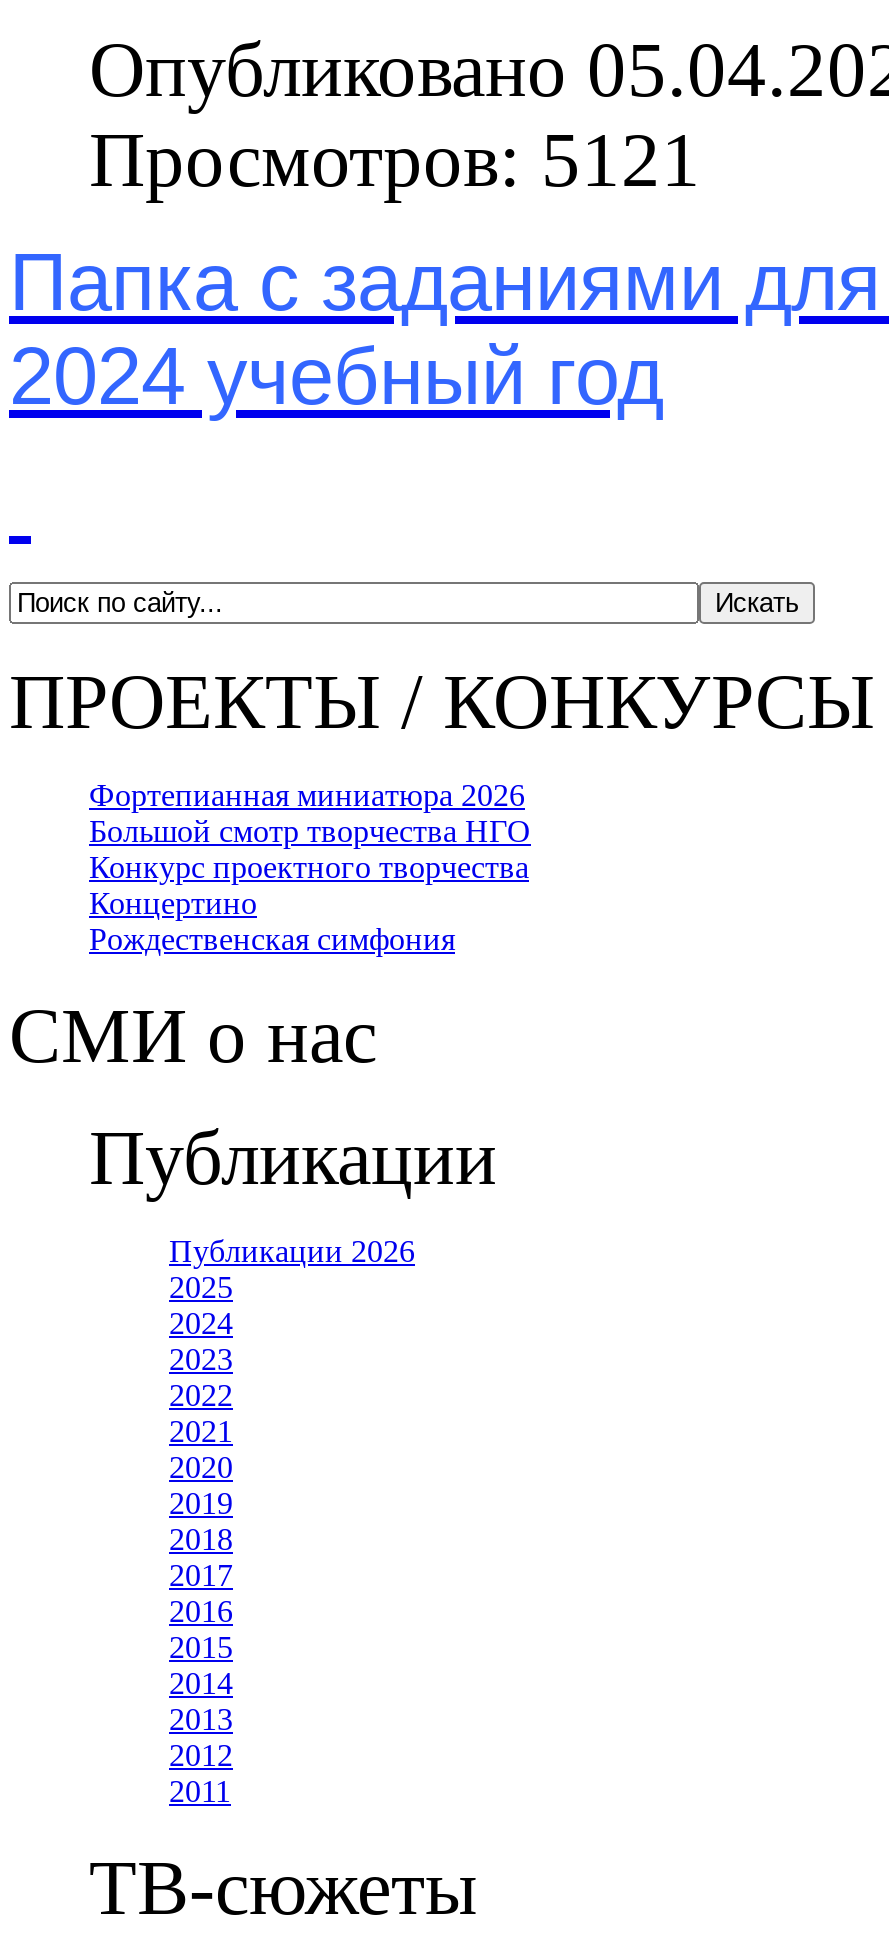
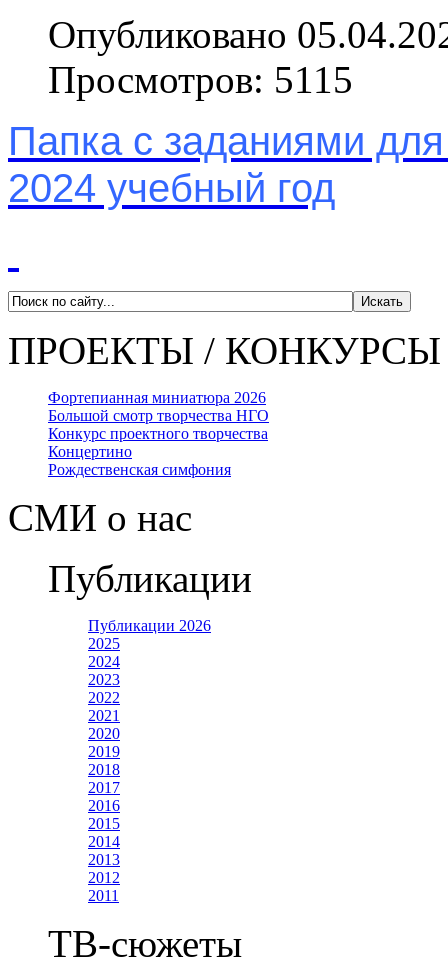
- Просмотров: 5121
+ Просмотров: 5115
